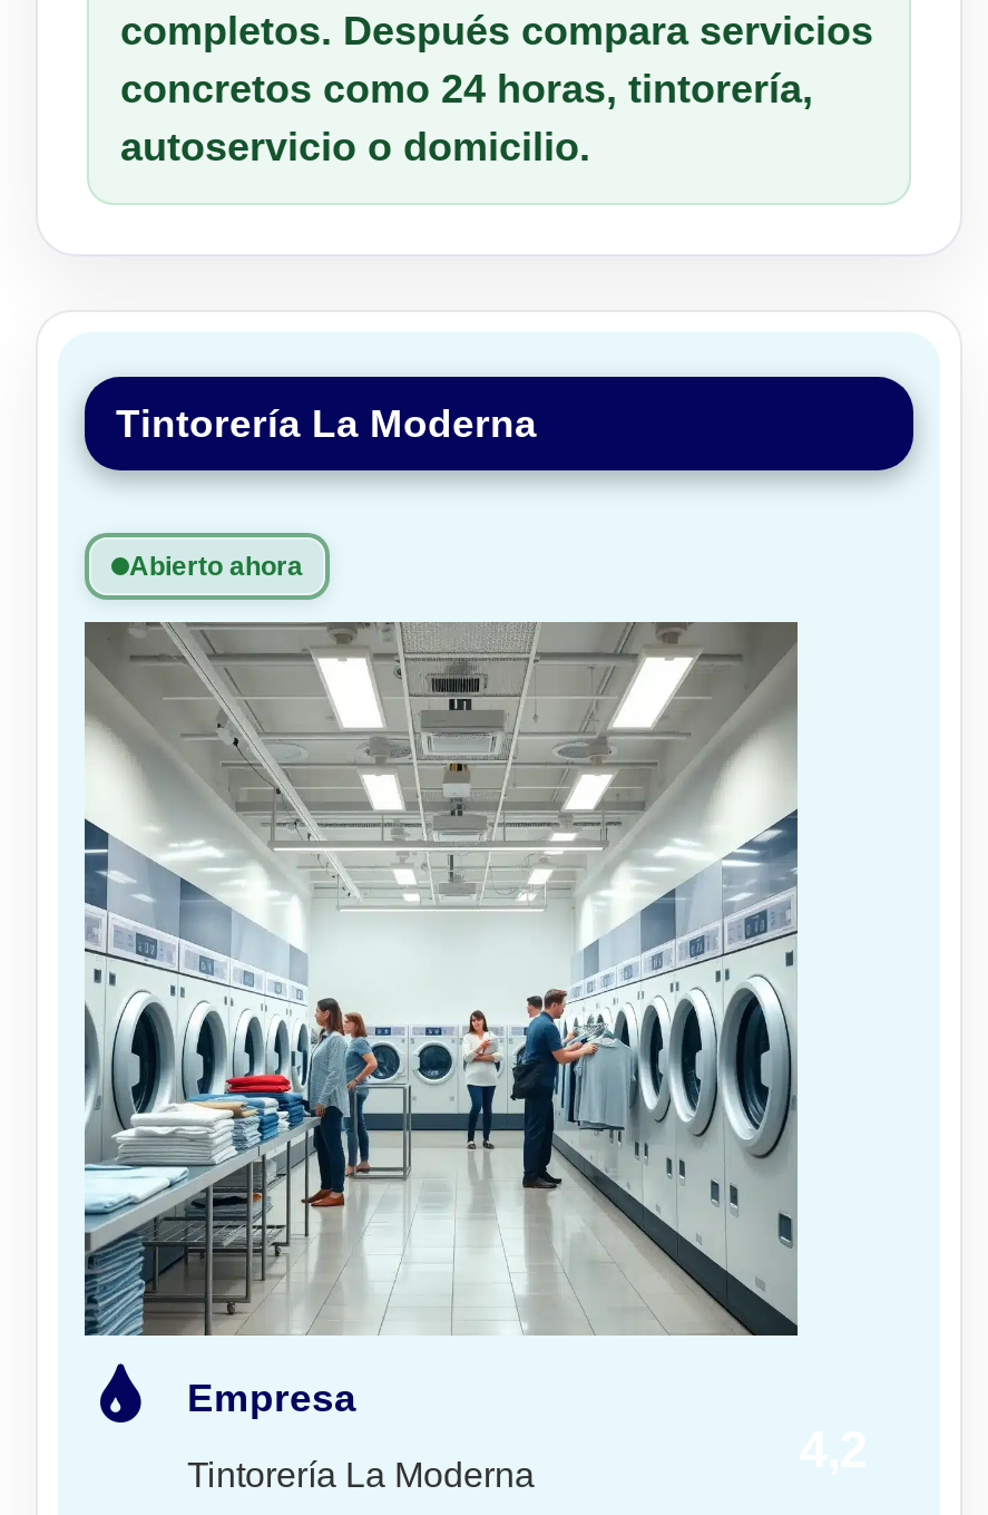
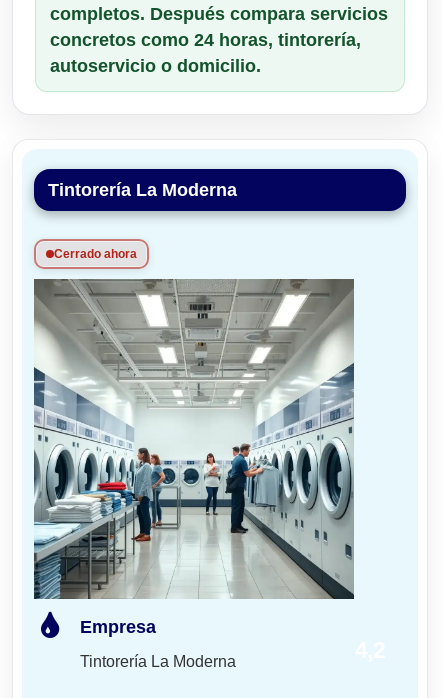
- Abierto ahora
+ Cerrado ahora
